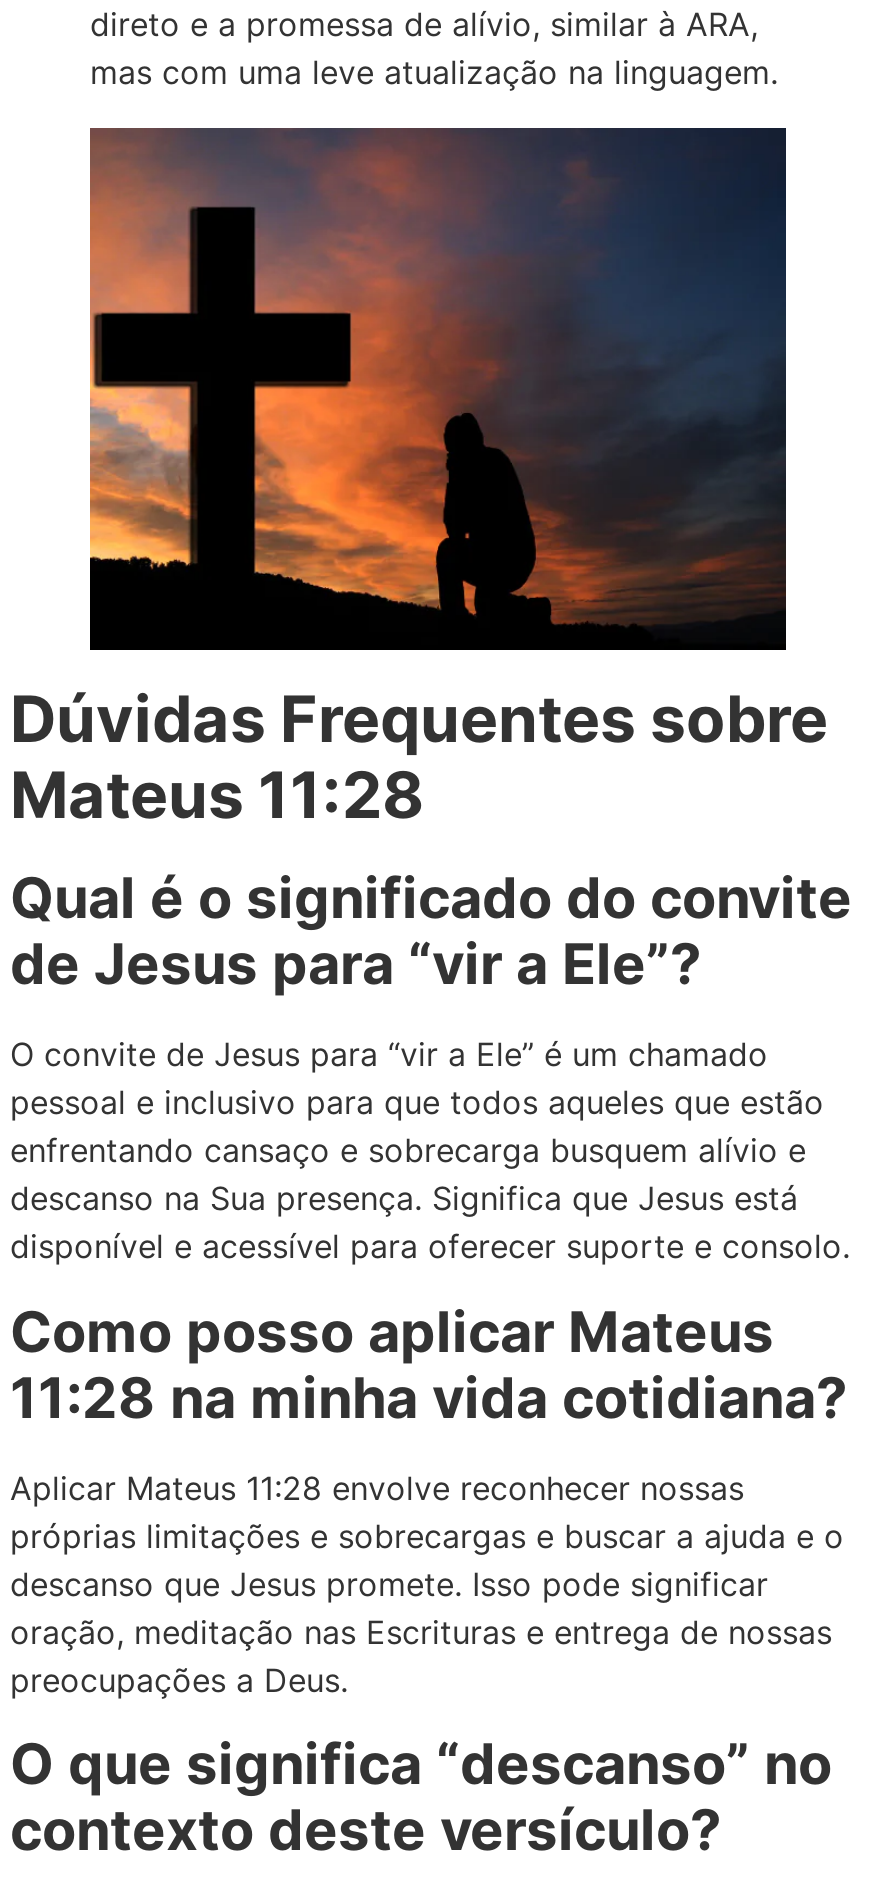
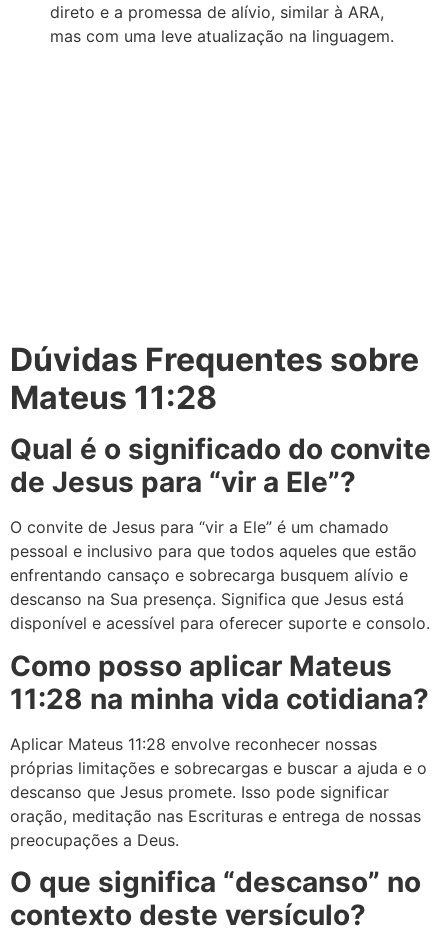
- [image]
